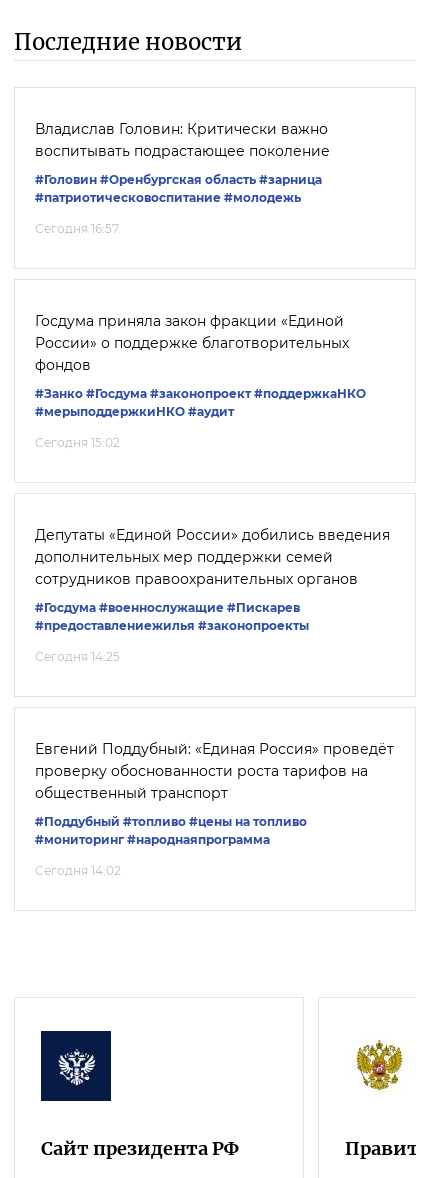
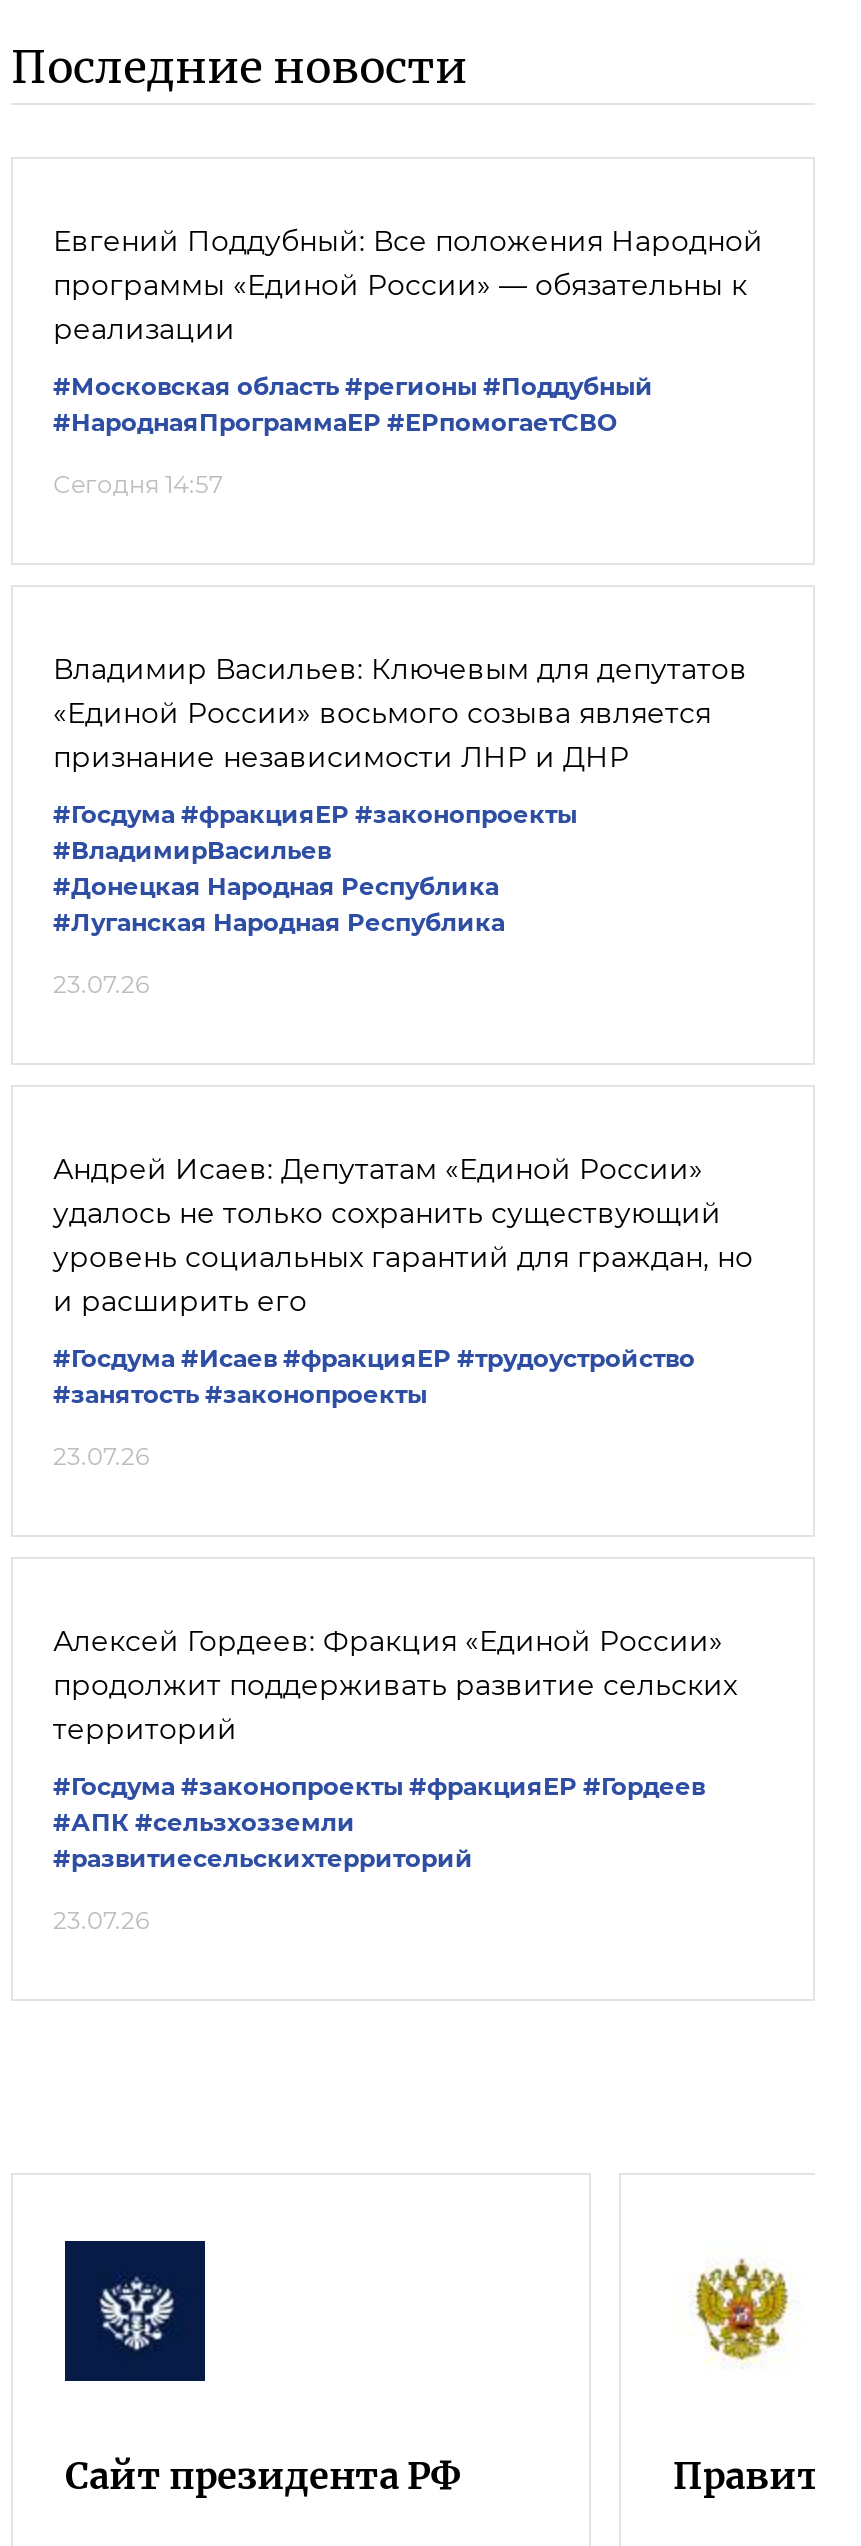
- Владислав Головин: Критически важно
- воспитывать подрастающее поколение
+ Евгений Поддубный: Все положения Народной
+ программы «Единой России» — обязательны к
+ реализации

- #Головин #Оренбургская область #зарница
- #патриотическовоспитание #молодежь
+ #Московская область #регионы #Поддубный
+ #НароднаяПрограммаЕР #ЕРпомогаетСВО

- Сегодня 16:57
+ Сегодня 14:57

- Госдума приняла закон фракции «Единой
- России» о поддержке благотворительных
- фондов
+ Владимир Васильев: Ключевым для депутатов
+ «Единой России» восьмого созыва является
+ признание независимости ЛНР и ДНР

- #Занко #Госдума #законопроект #поддержкаНКО
- #мерыподдержкиНКО #аудит
+ #Госдума #фракцияЕР #законопроекты
+ #ВладимирВасильев
+ #Донецкая Народная Республика
+ #Луганская Народная Республика

- Сегодня 15:02
+ 23.07.26

- Депутаты «Единой России» добились введения
- дополнительных мер поддержки семей
- сотрудников правоохранительных органов
+ Андрей Исаев: Депутатам «Единой России»
+ удалось не только сохранить существующий
+ уровень социальных гарантий для граждан, но
+ и расширить его

- #Госдума #военнослужащие #Пискарев
- #предоставлениежилья #законопроекты
+ #Госдума #Исаев #фракцияЕР #трудоустройство
+ #занятость #законопроекты

- Сегодня 14:25
+ 23.07.26

- Евгений Поддубный: «Единая Россия» проведёт
- проверку обоснованности роста тарифов на
- общественный транспорт
+ Алексей Гордеев: Фракция «Единой России»
+ продолжит поддерживать развитие сельских
+ территорий

- #Поддубный #топливо #цены на топливо
- #мониторинг #народнаяпрограмма
+ #Госдума #законопроекты #фракцияЕР #Гордеев
+ #АПК #сельзхозземли
+ #развитиесельскихтерриторий

- Сегодня 14:02
+ 23.07.26
